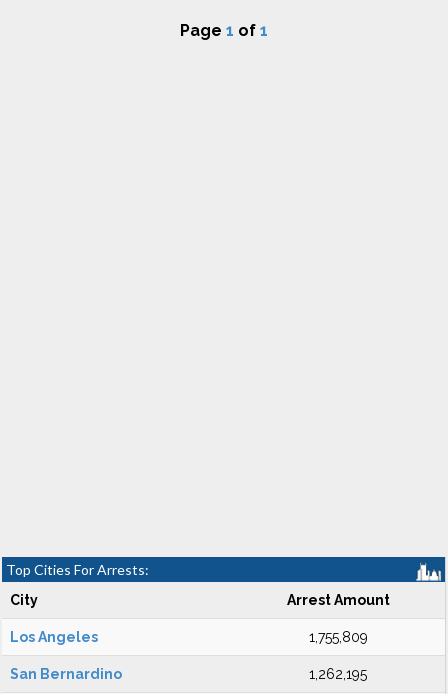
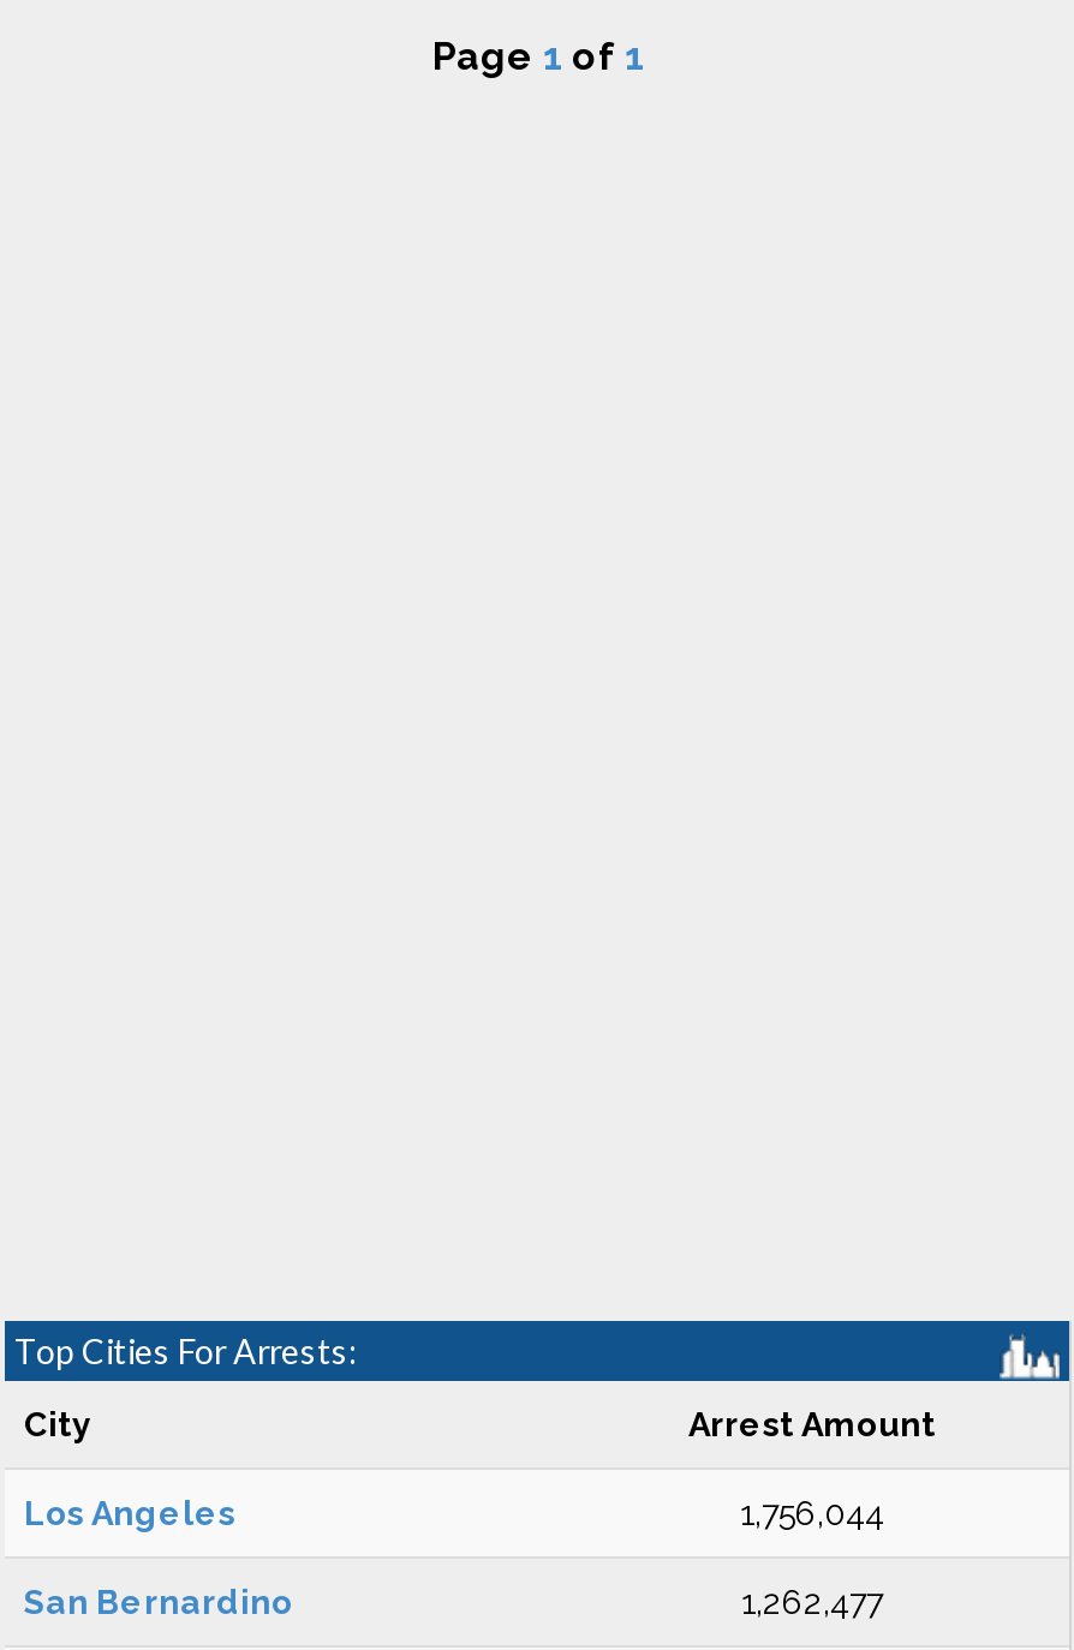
- 1,755,809
+ 1,756,044

- 1,262,195
+ 1,262,477
